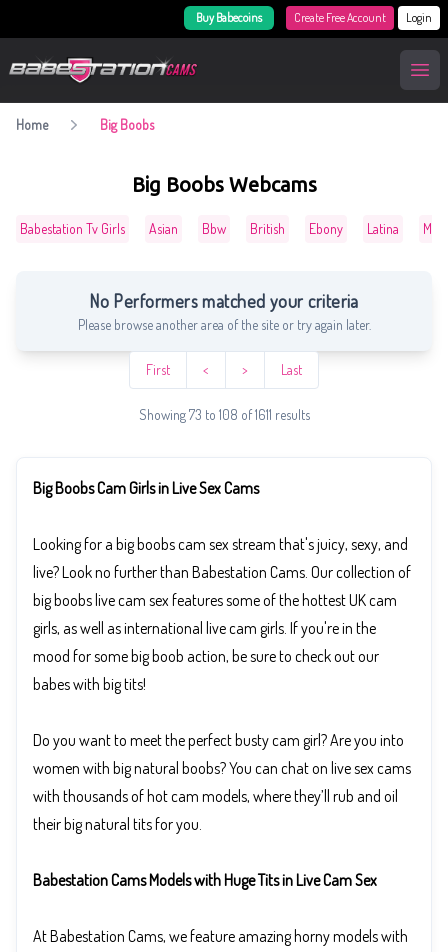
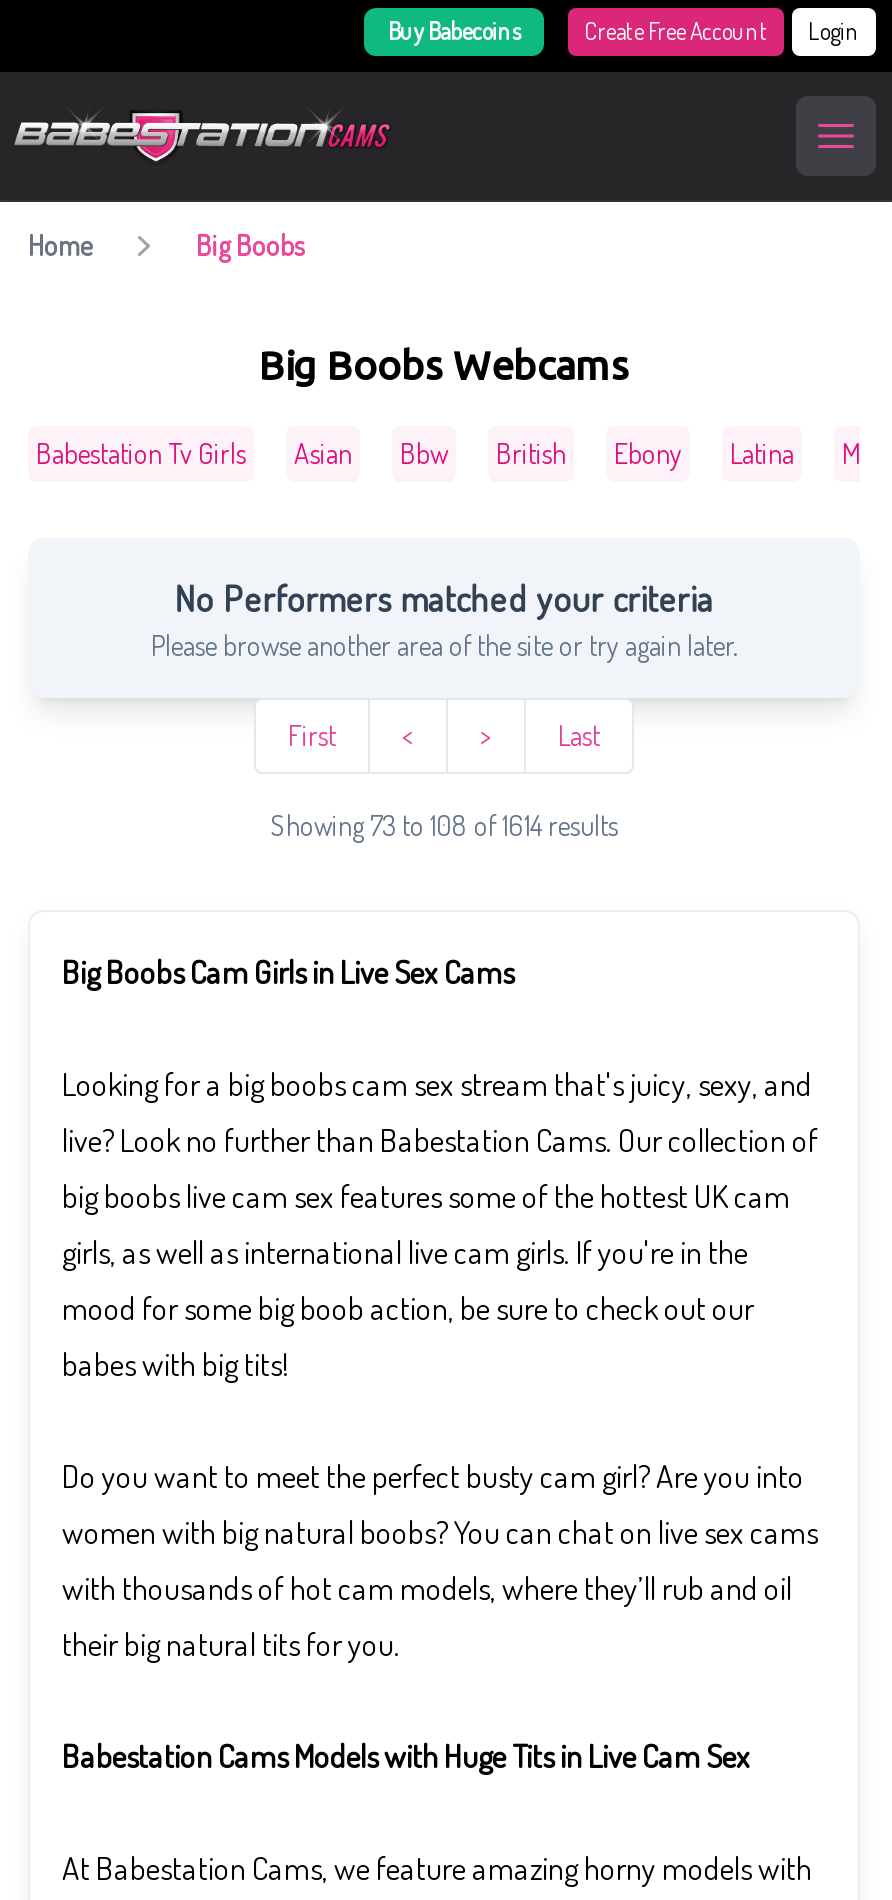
- Showing 73 to 108 of 1611 results
+ Showing 73 to 108 of 1614 results
